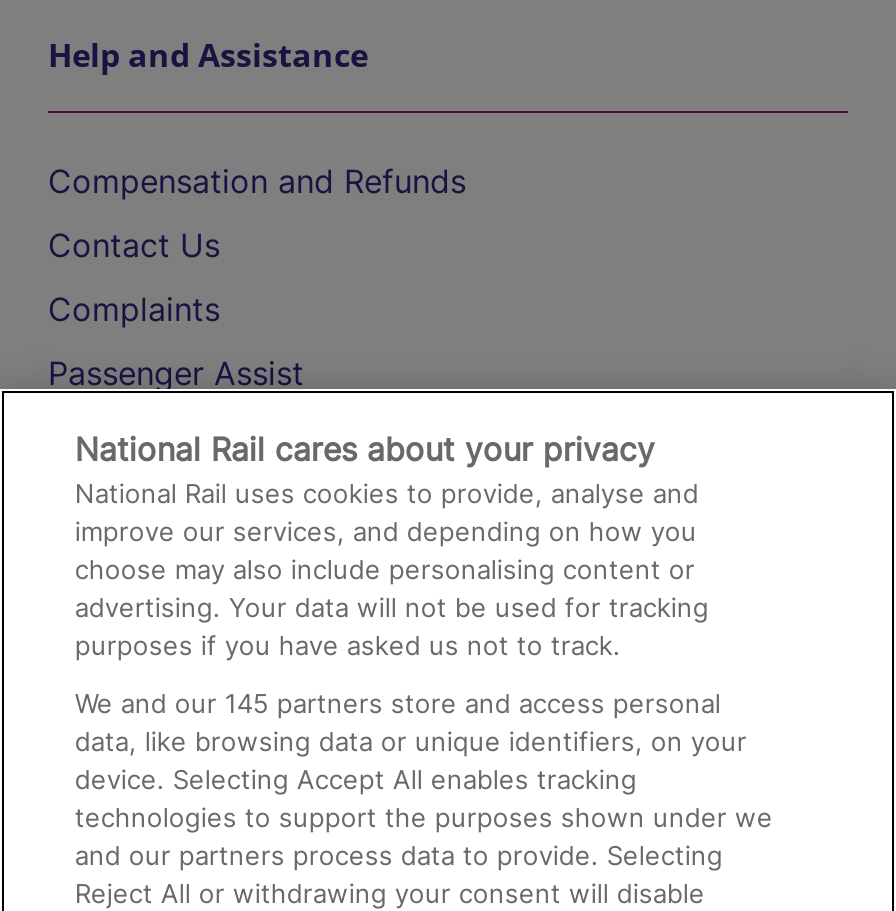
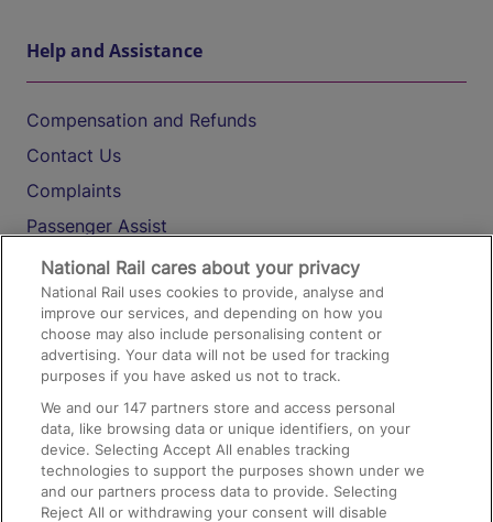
- We and our 145 partners store and access personal
+ We and our 147 partners store and access personal
